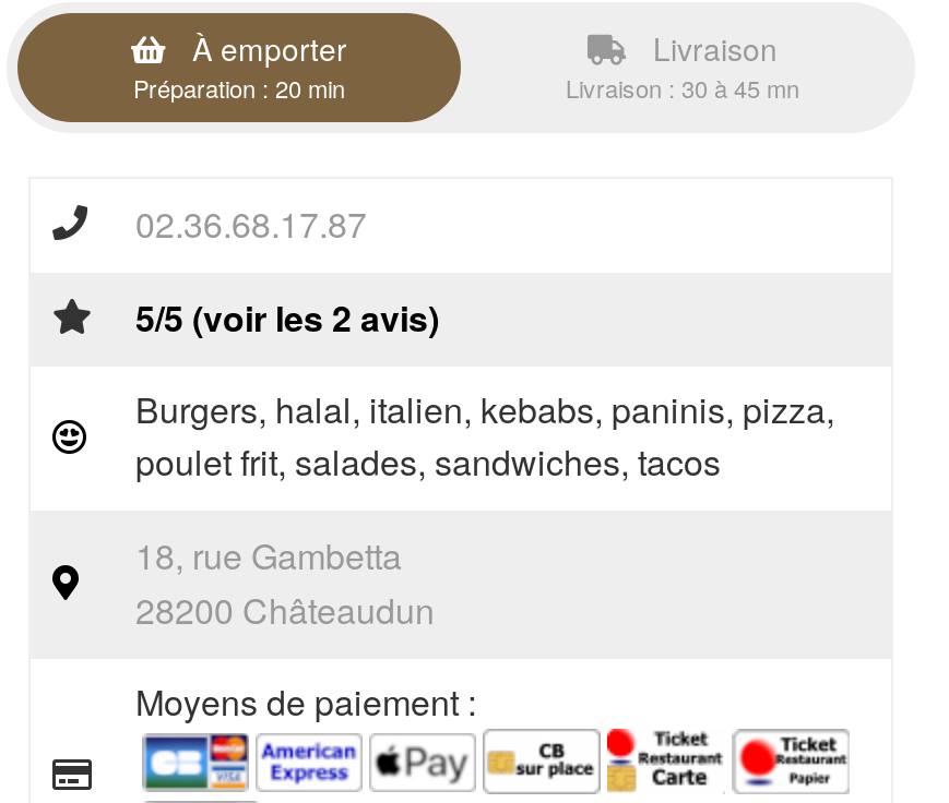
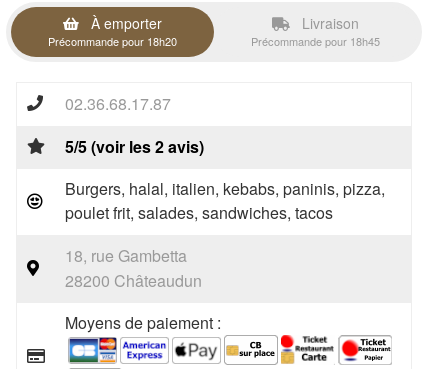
- Préparation : 20 min
+ Précommande pour 18h20

- Livraison : 30 à 45 mn
+ Précommande pour 18h45
